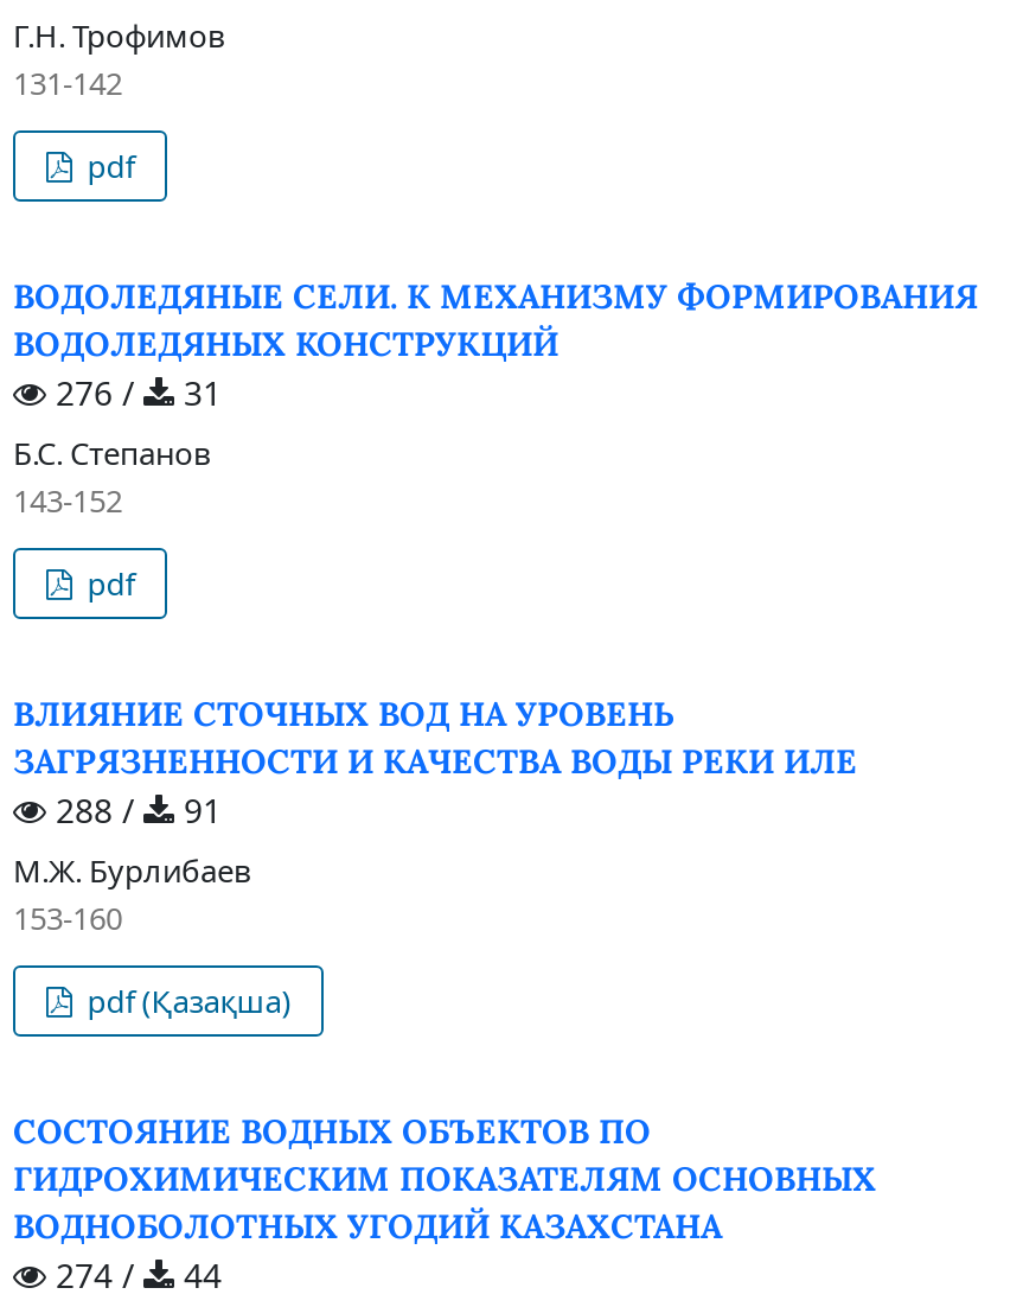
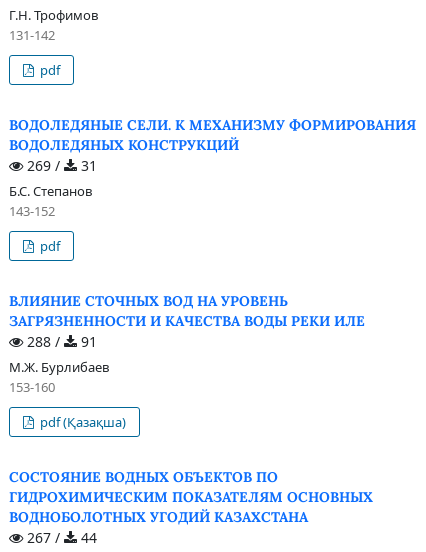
- 276 / 31
+ 269 / 31

- 274 / 44
+ 267 / 44
